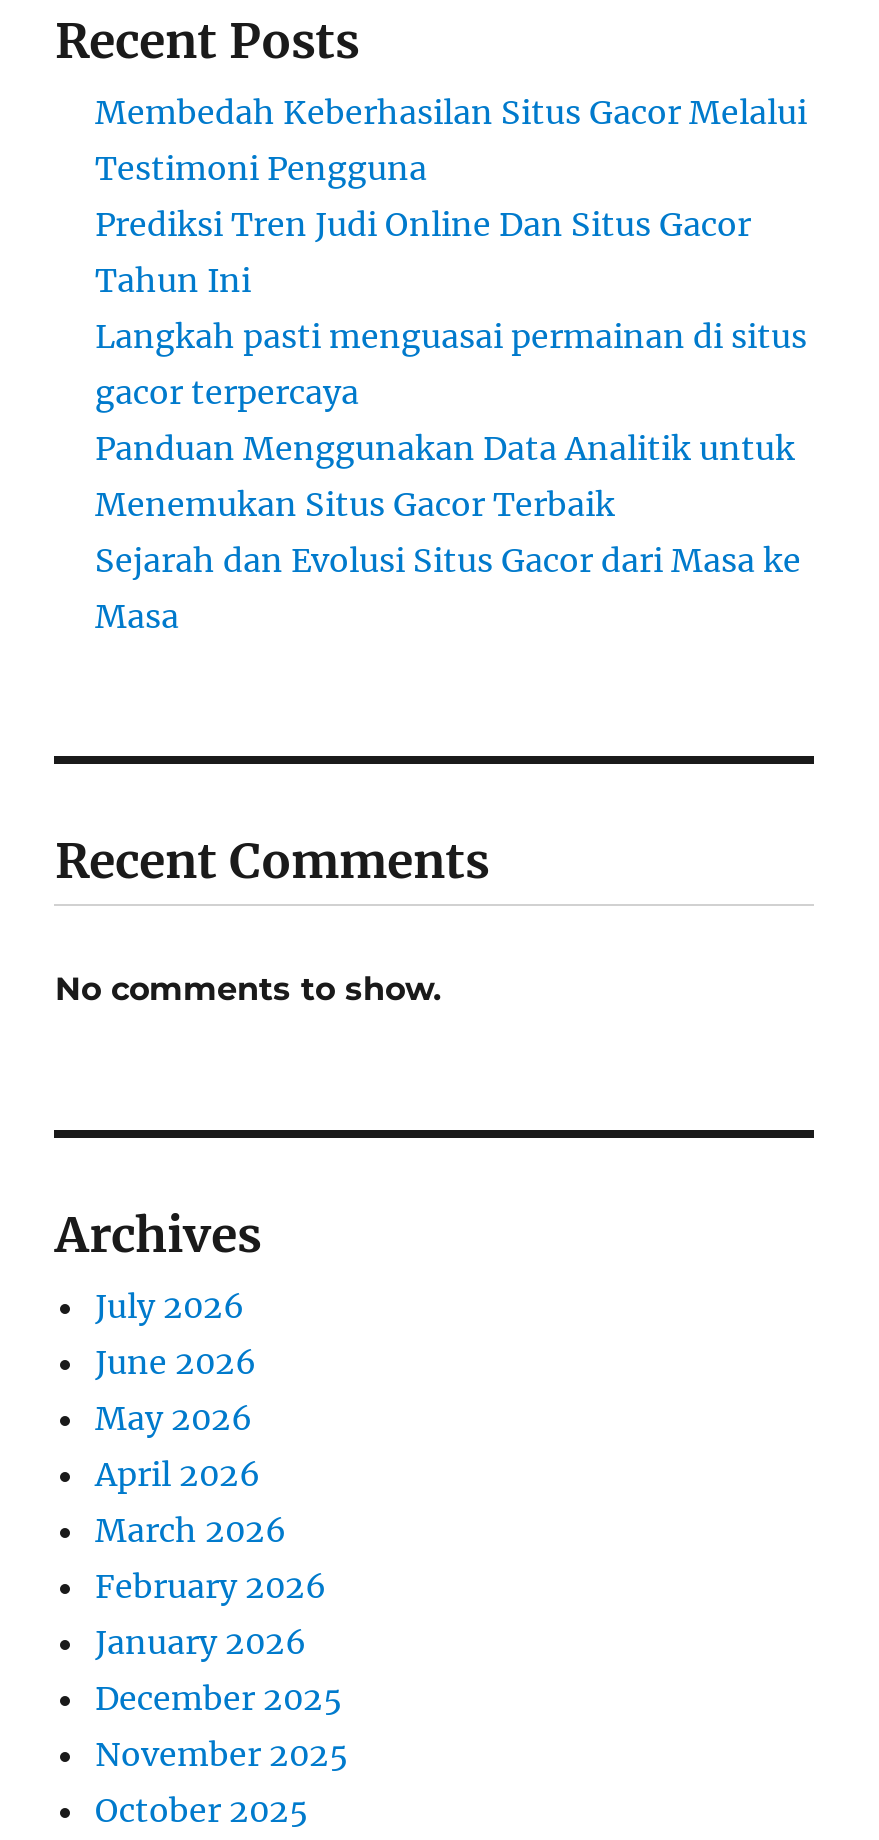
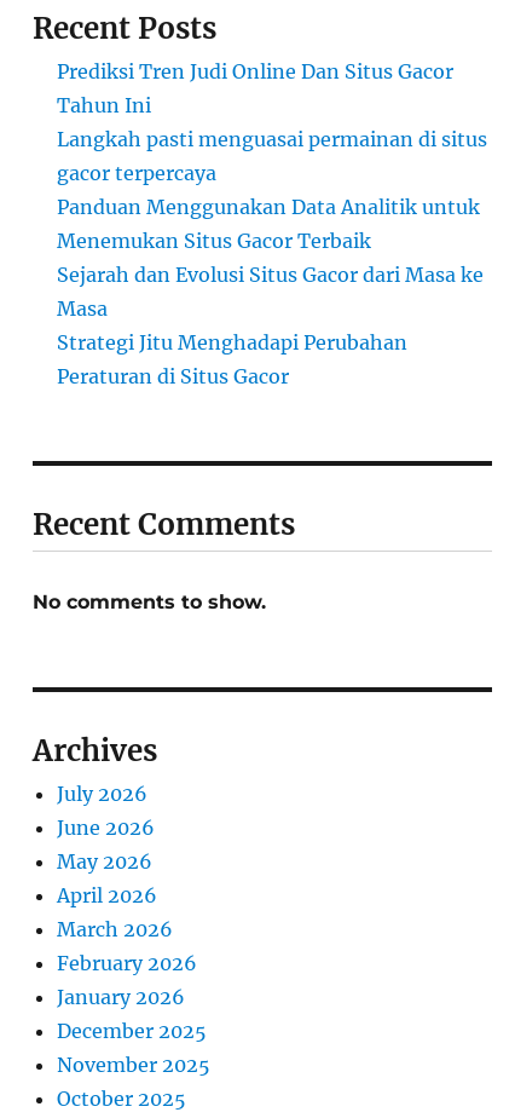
- Membedah Keberhasilan Situs Gacor Melalui
- Testimoni Pengguna

moved up: Prediksi Tren Judi Online Dan Situs Gacor | Tahun Ini | Langkah pasti menguasai permainan di situs | gacor terpercaya | Panduan Menggunakan Data Analitik untuk | Menemukan Situs Gacor Terbaik | Sejarah dan Evolusi Situs Gacor dari Masa ke | Masa

+ Strategi Jitu Menghadapi Perubahan
+ Peraturan di Situs Gacor
